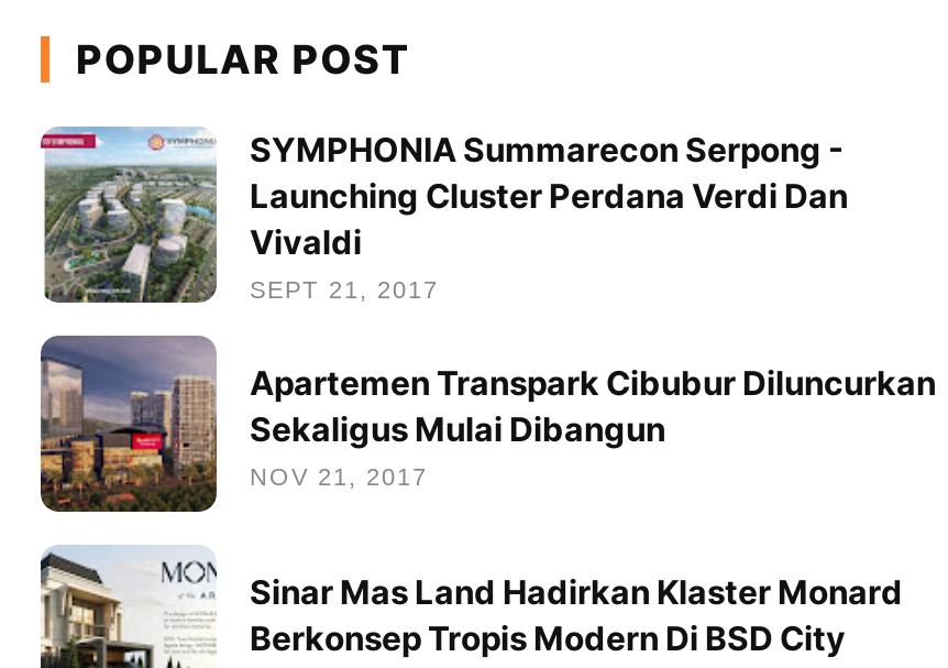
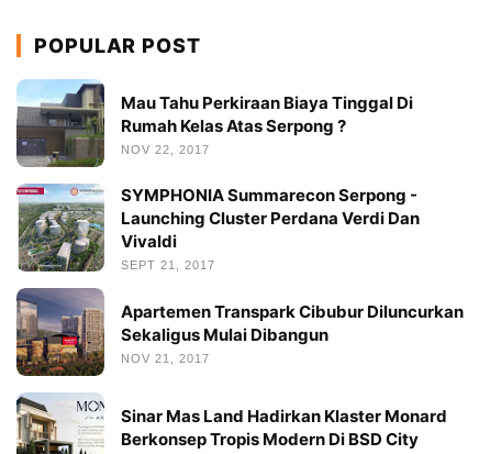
+ [image]
+ Mau Tahu Perkiraan Biaya Tinggal Di
+ Rumah Kelas Atas Serpong ?
+ NOV 22, 2017
